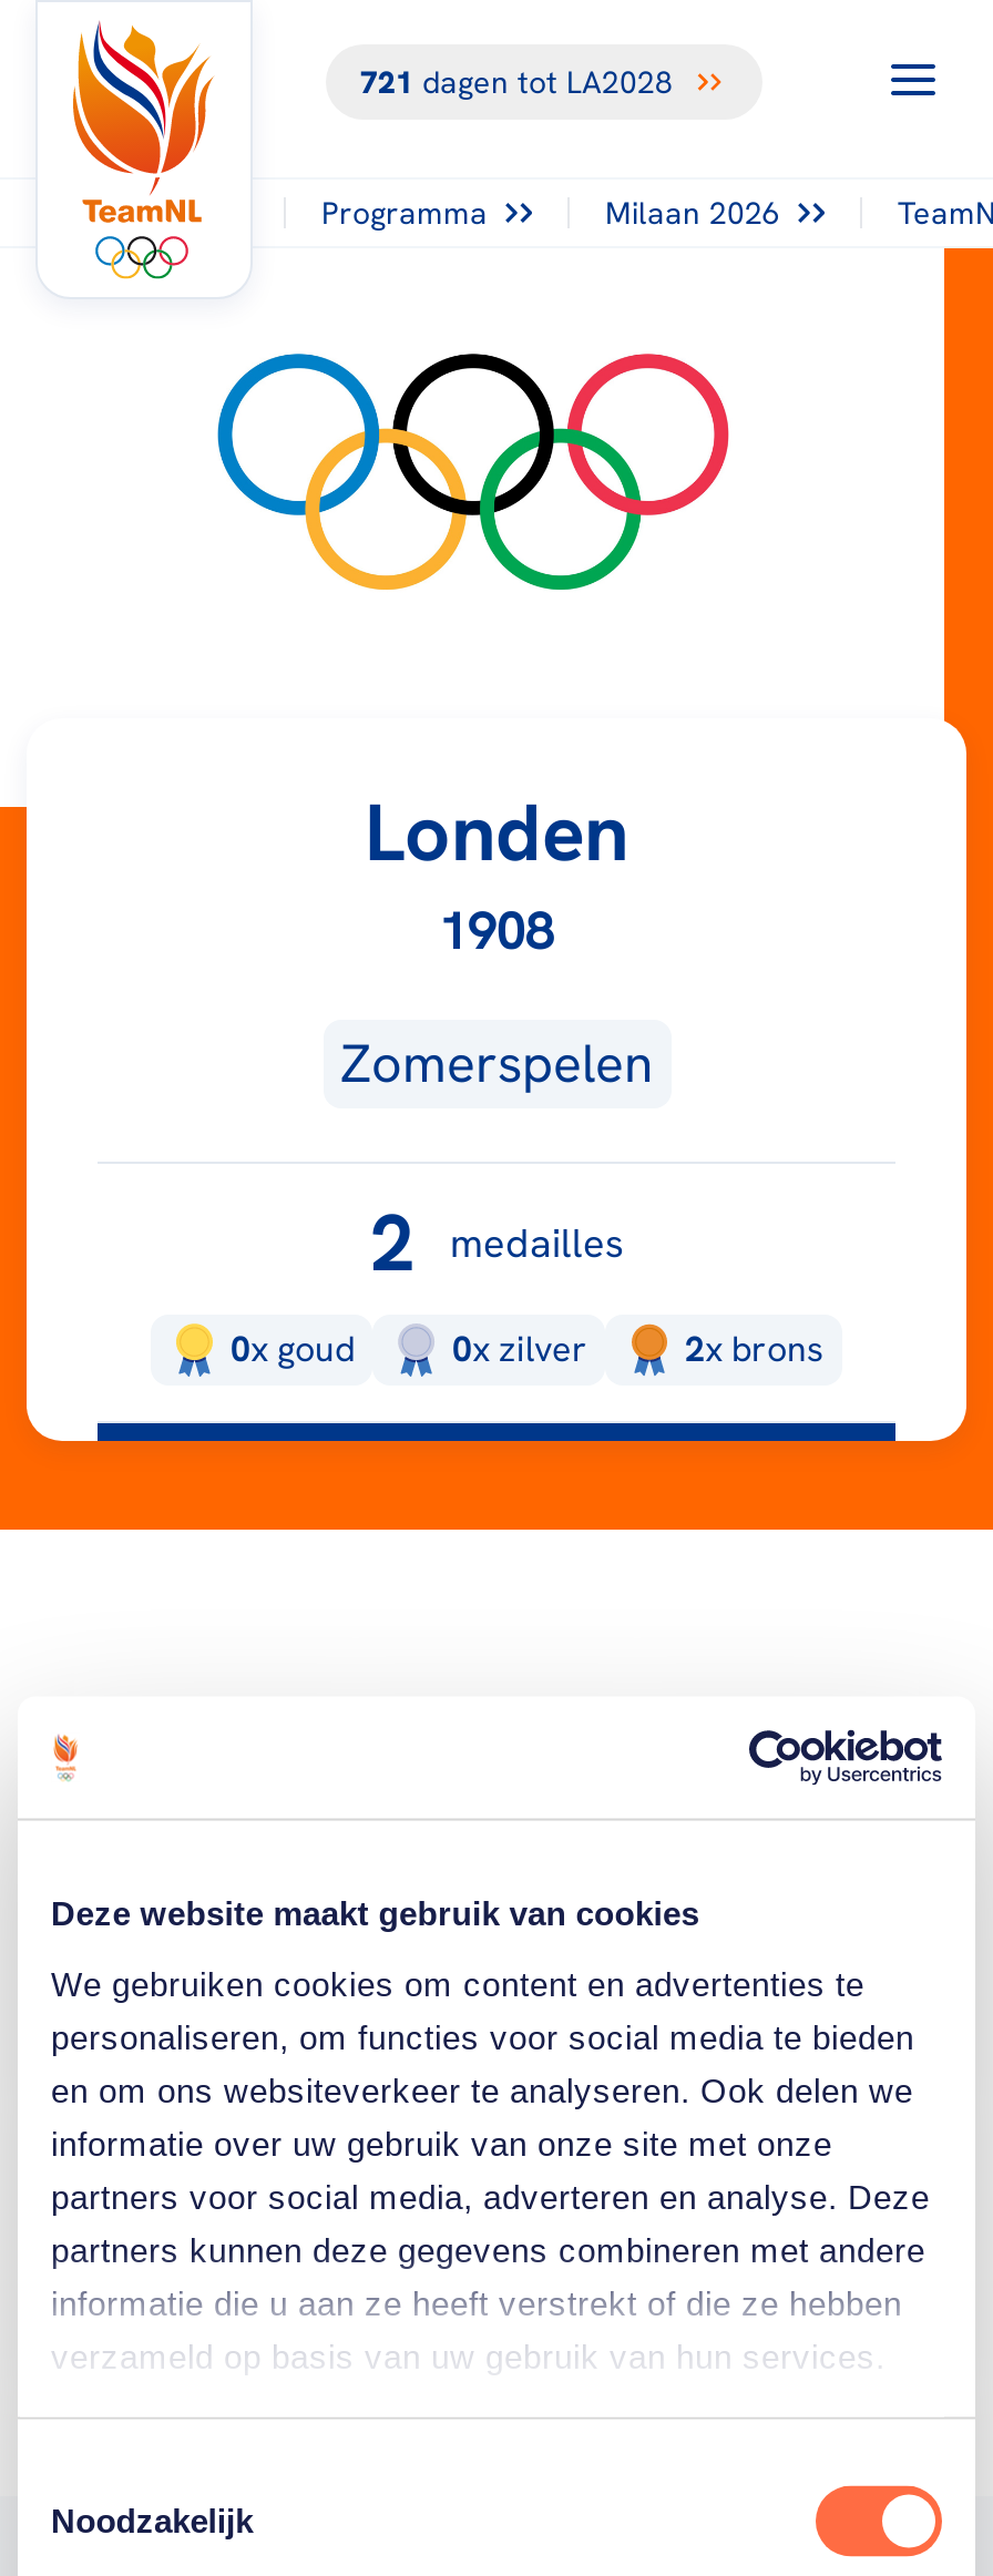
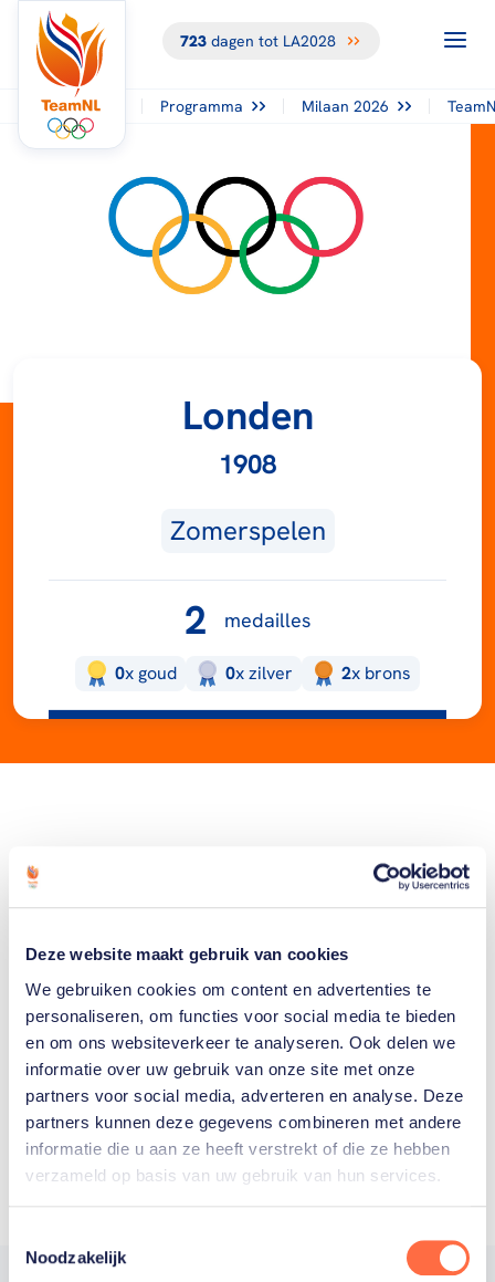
- 721 dagen tot LA2028
+ 723 dagen tot LA2028
